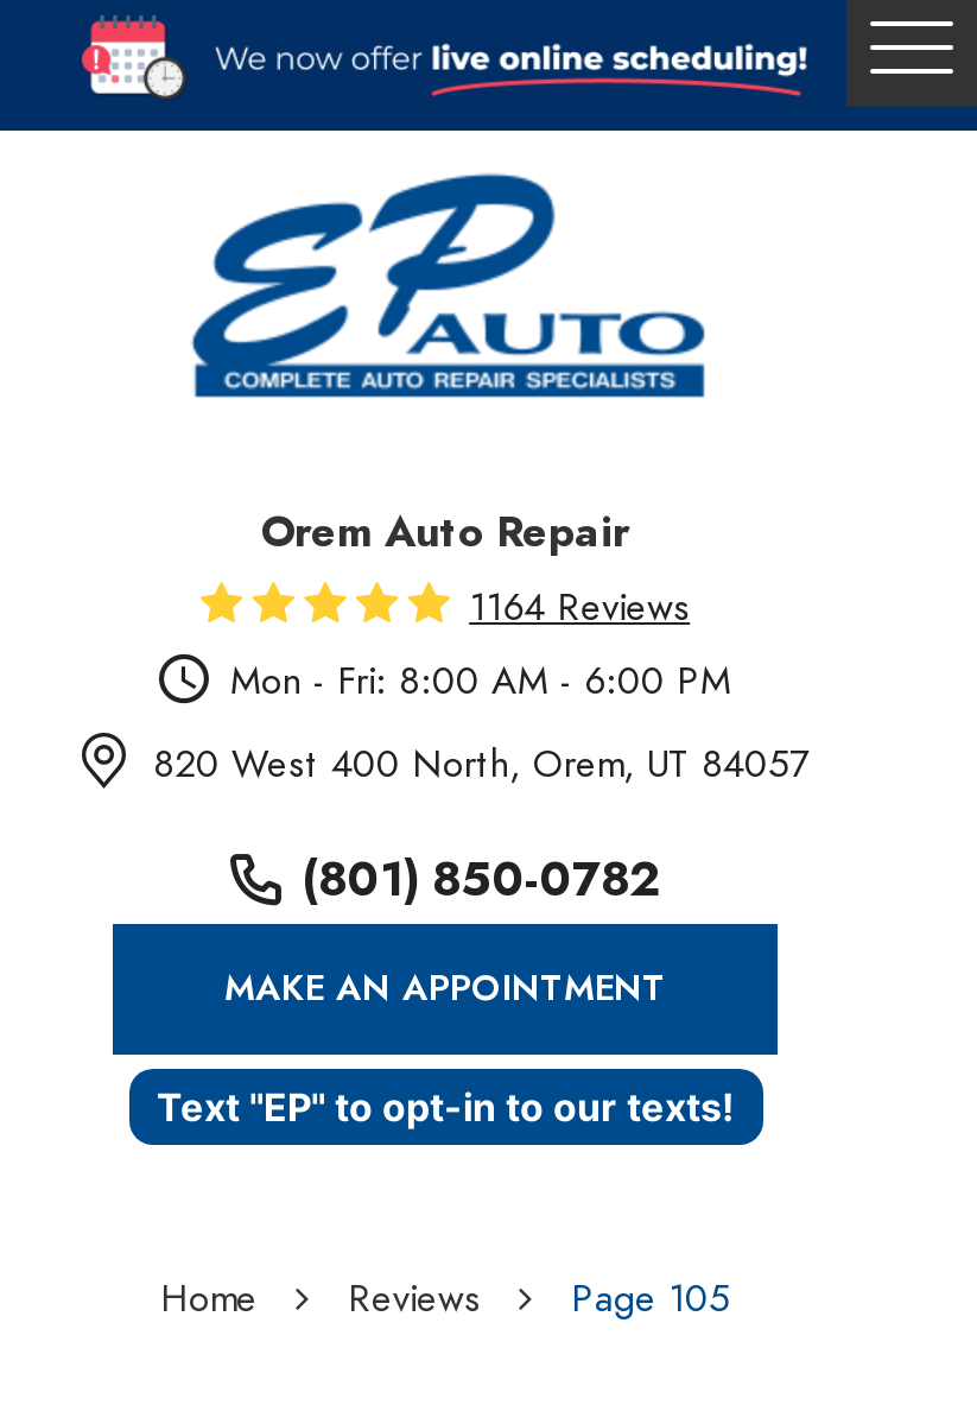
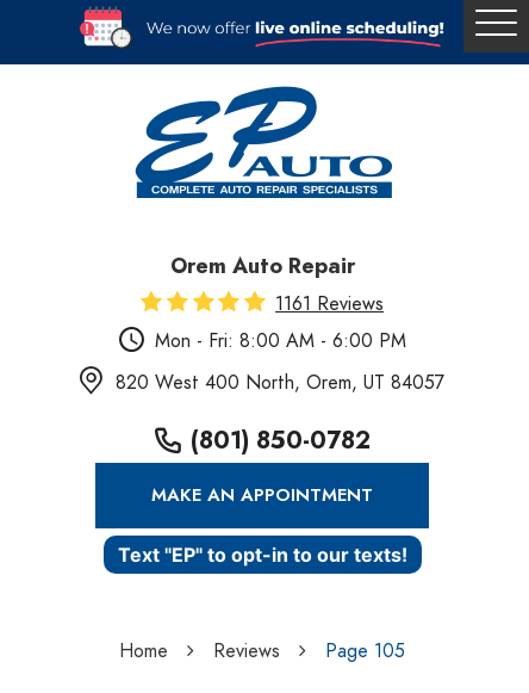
- 1164 Reviews
+ 1161 Reviews
